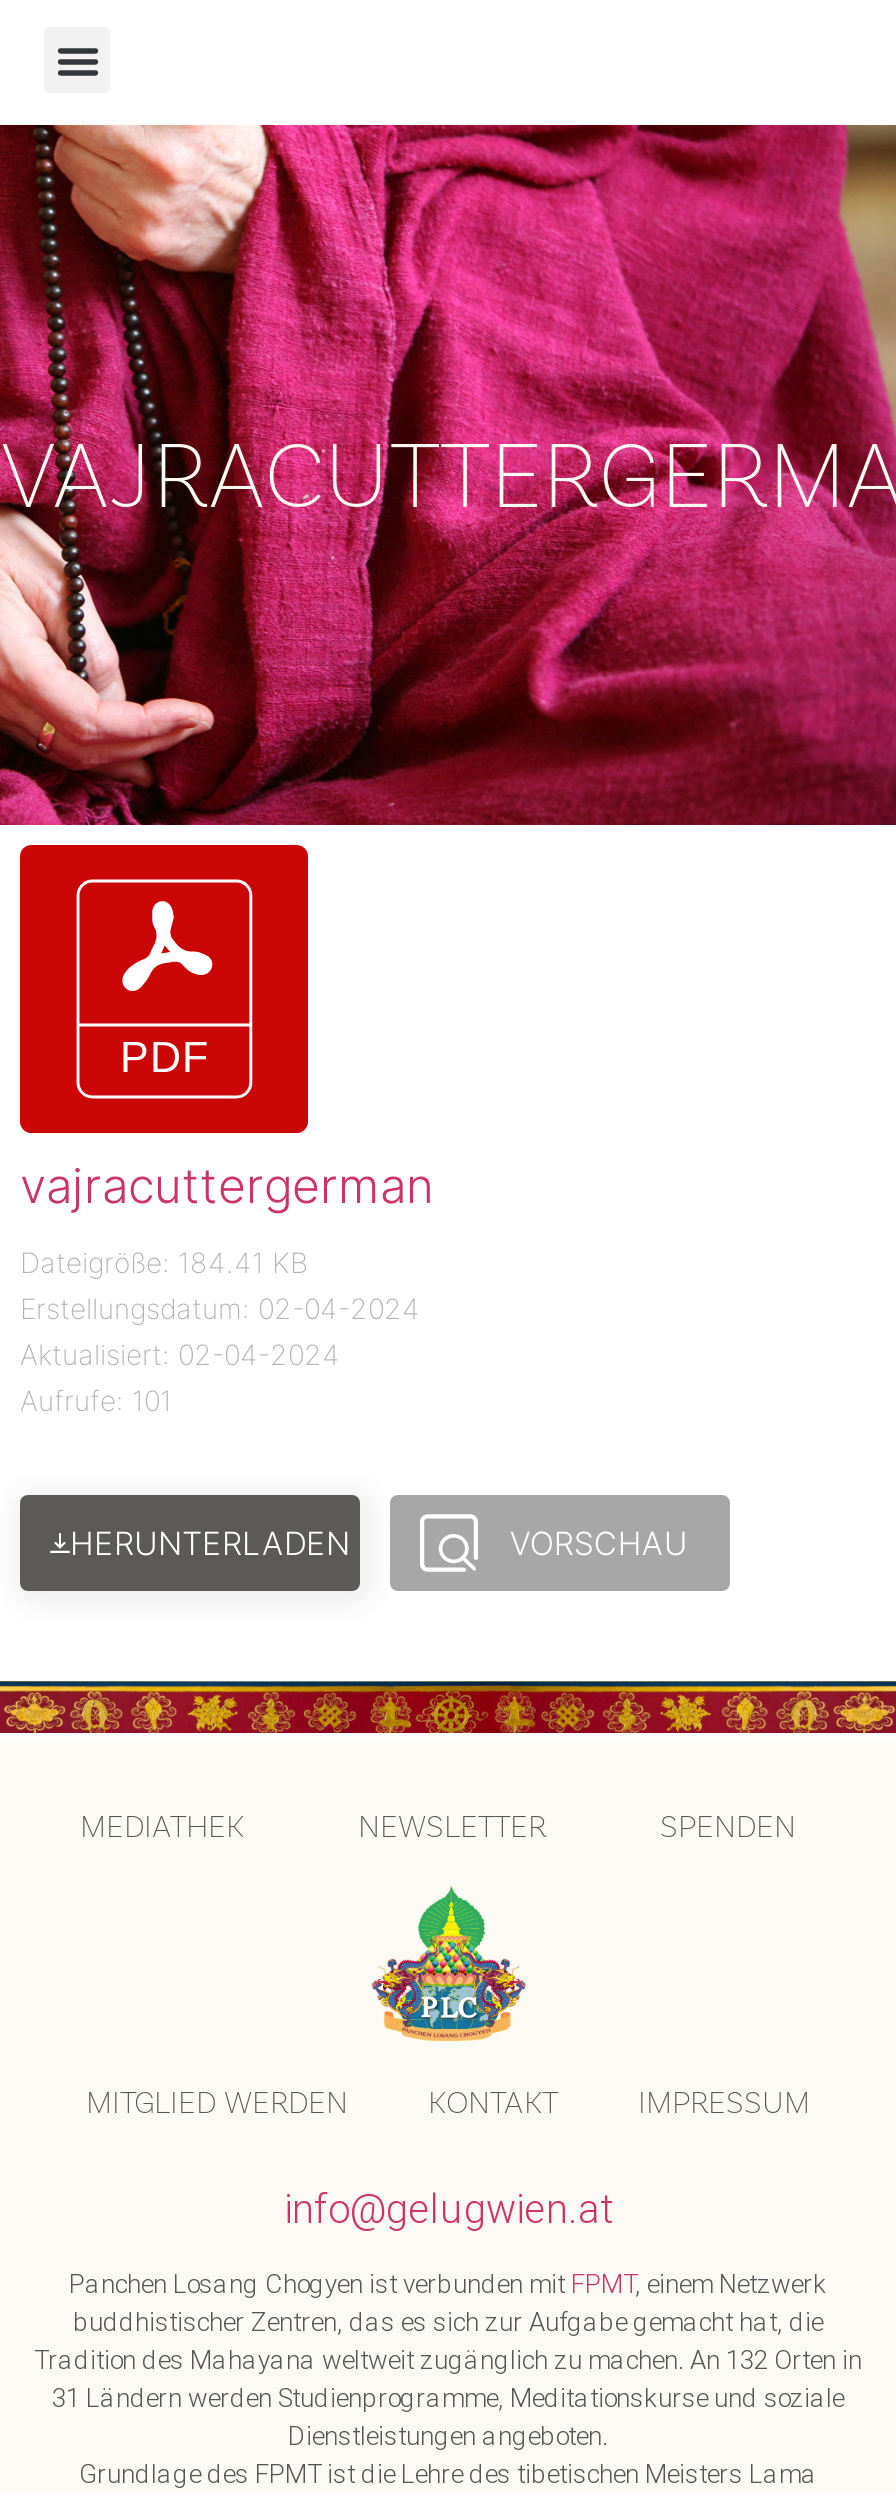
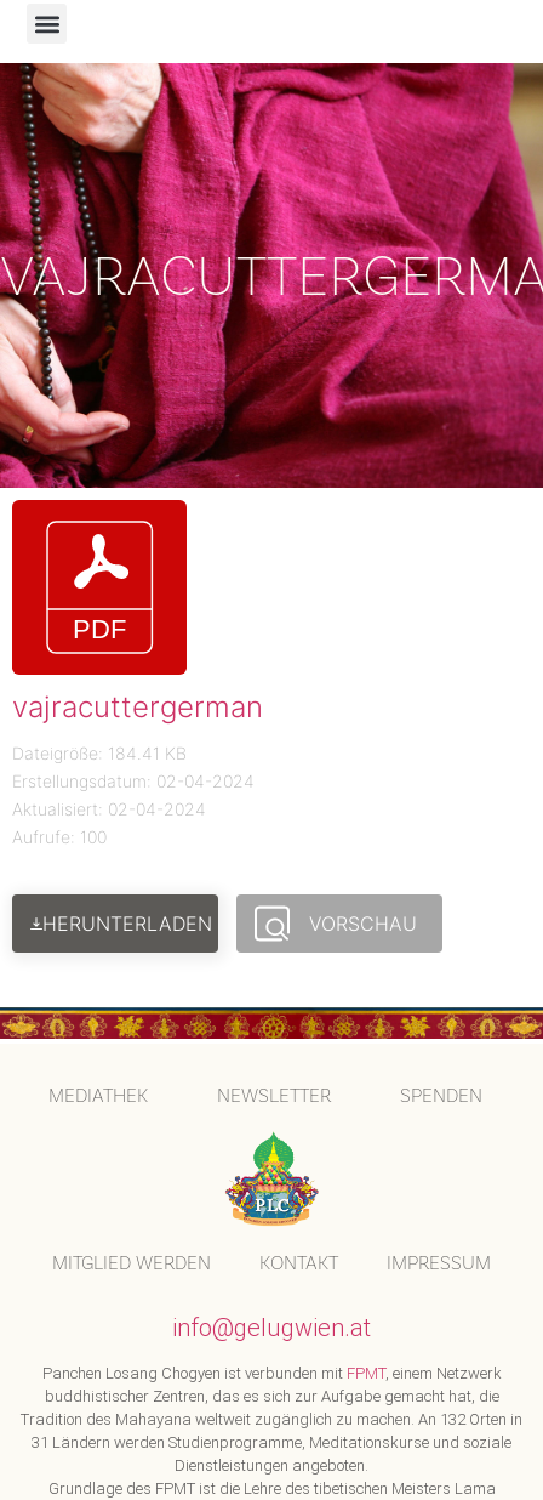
- Aufrufe: 101
+ Aufrufe: 100
